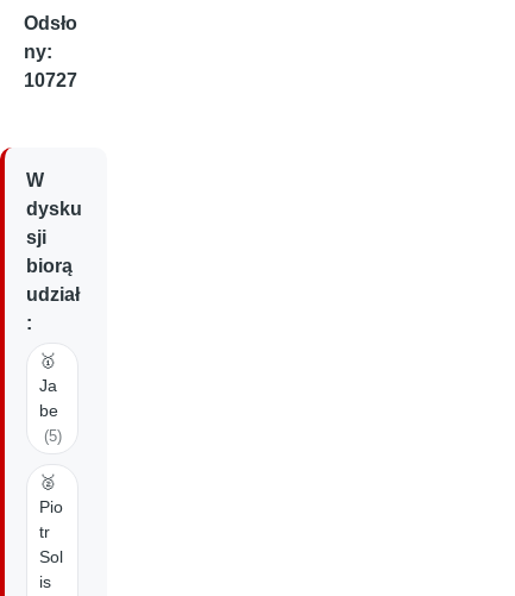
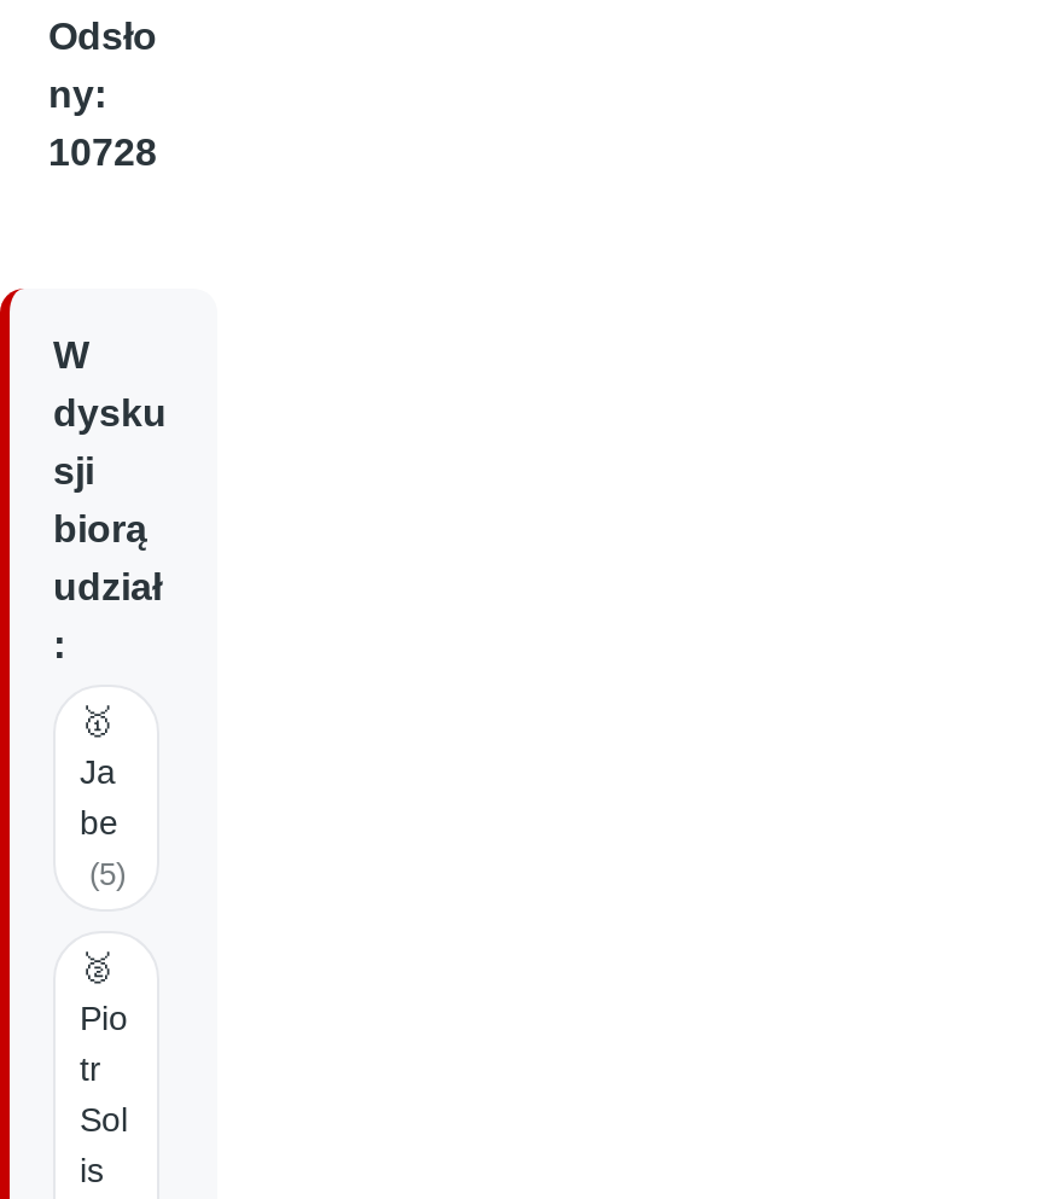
- 10727
+ 10728
